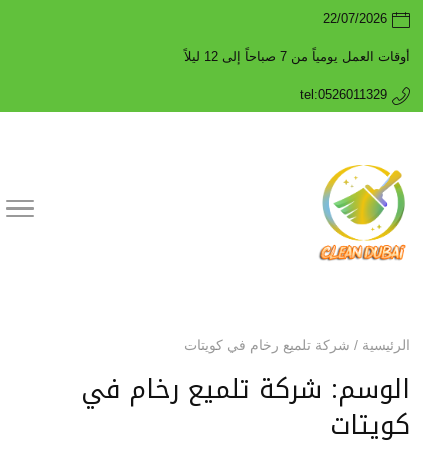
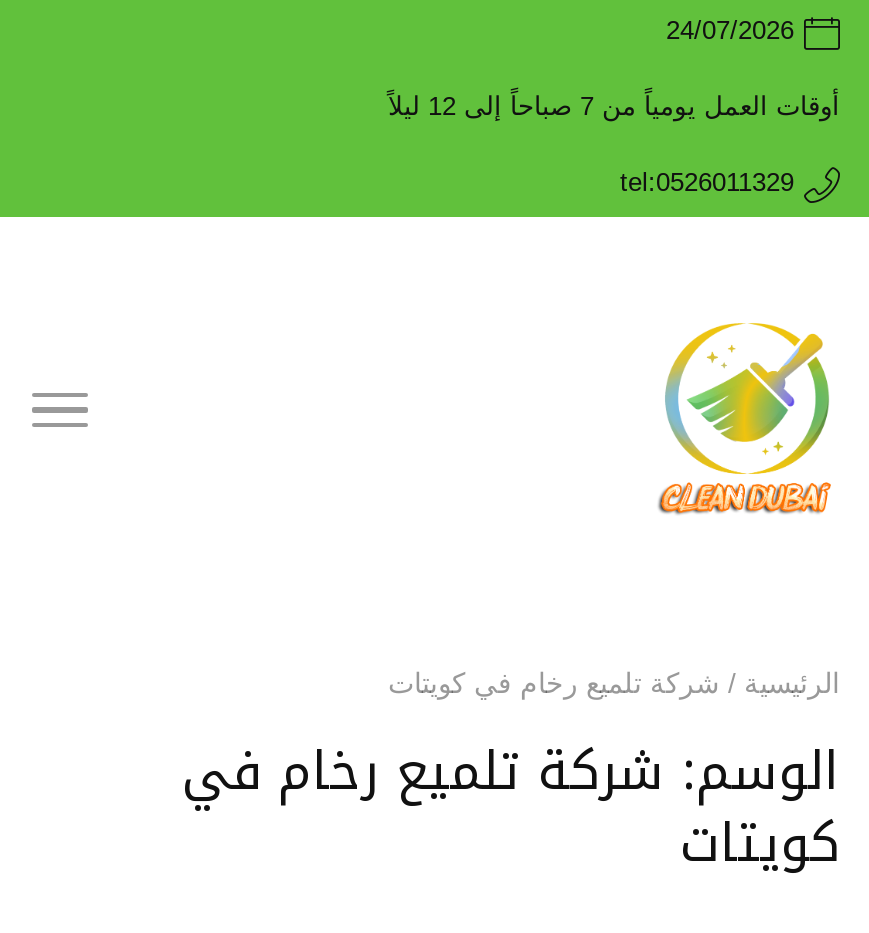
- 22/07/2026
+ 24/07/2026
